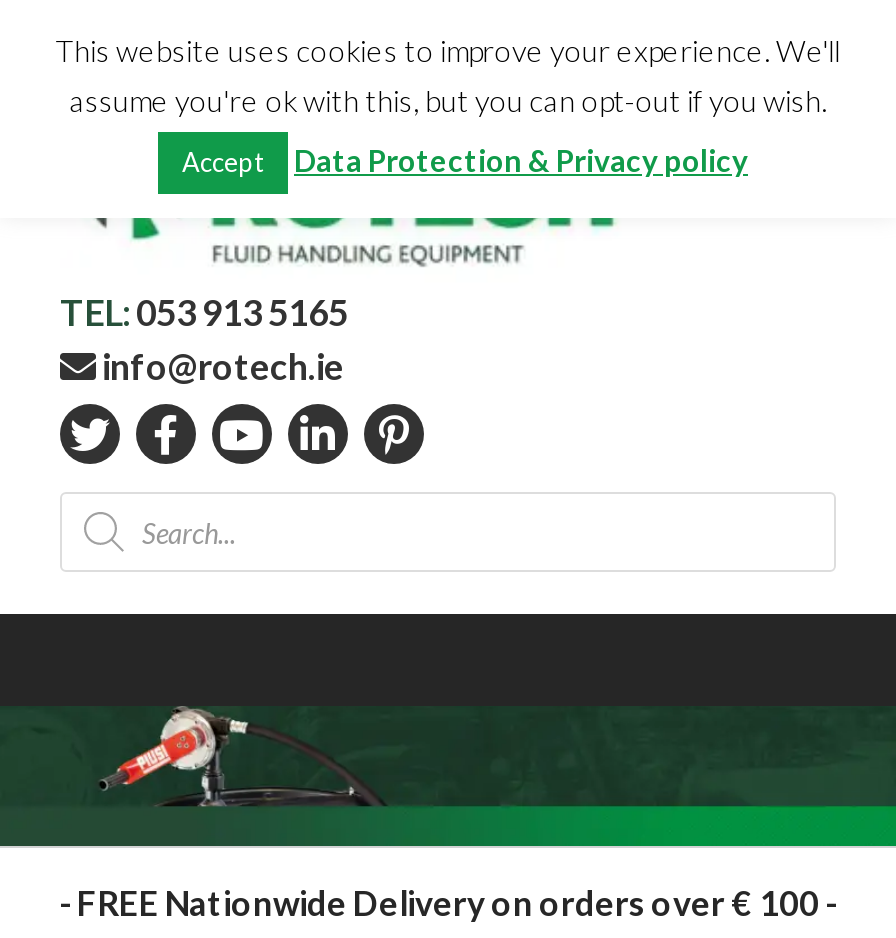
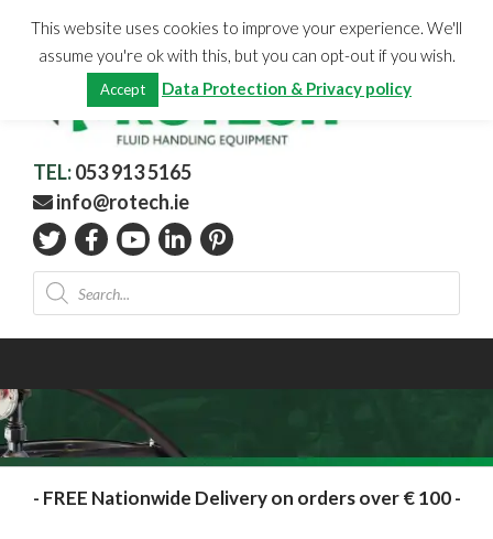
- [image]
+ [image]
